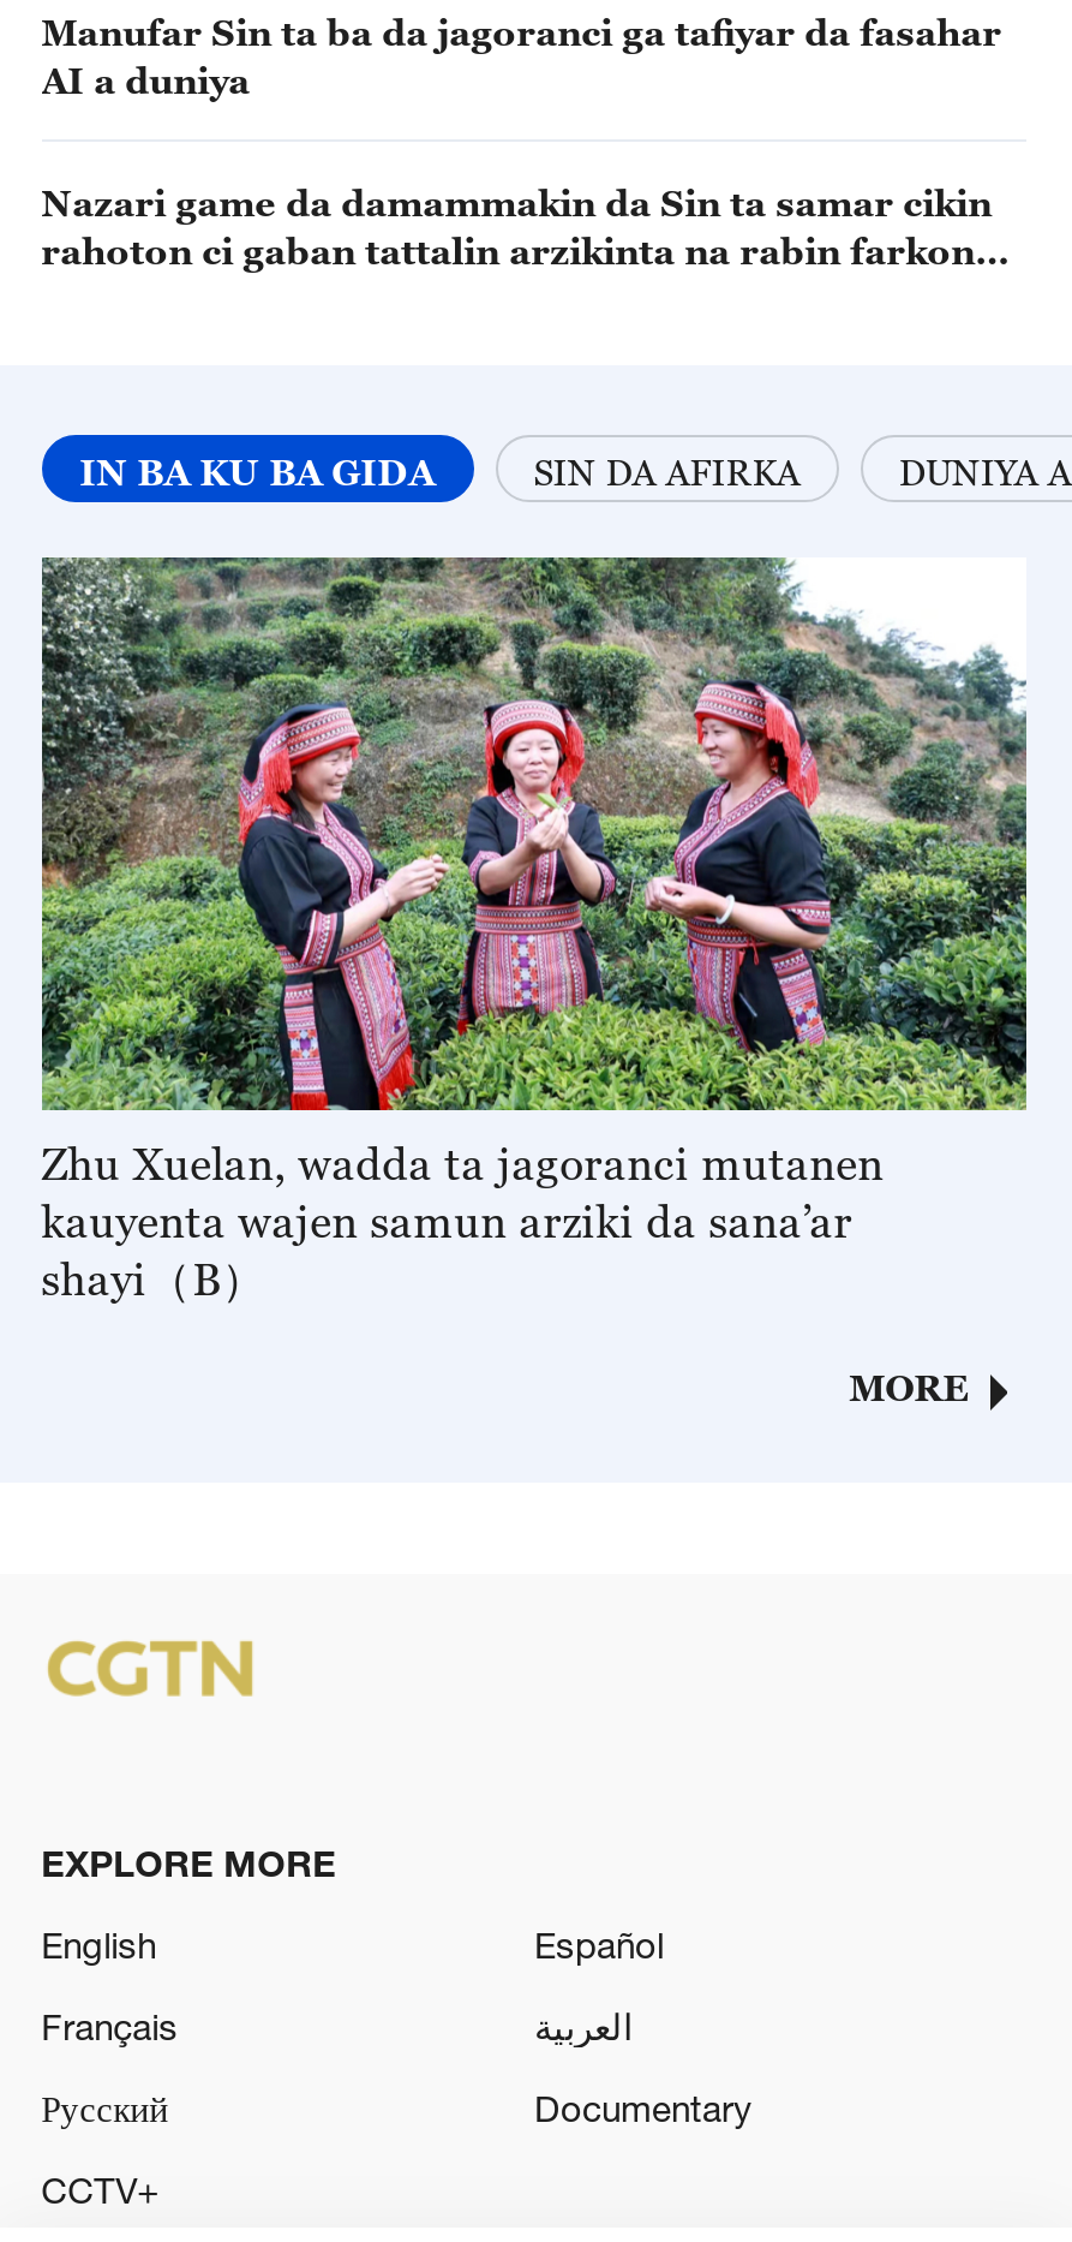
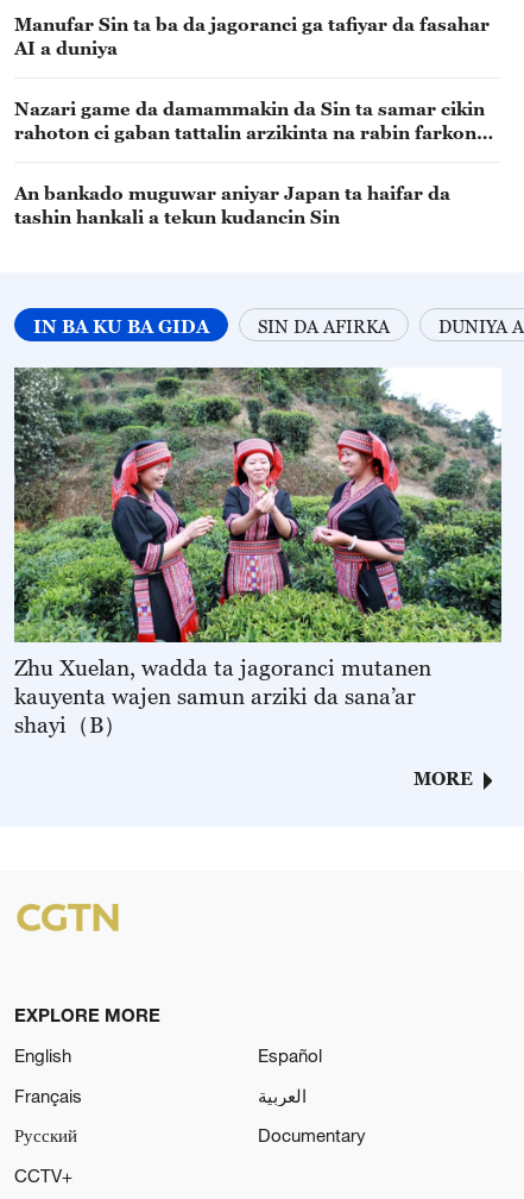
+ An bankado muguwar aniyar Japan ta haifar da
+ tashin hankali a tekun kudancin Sin
